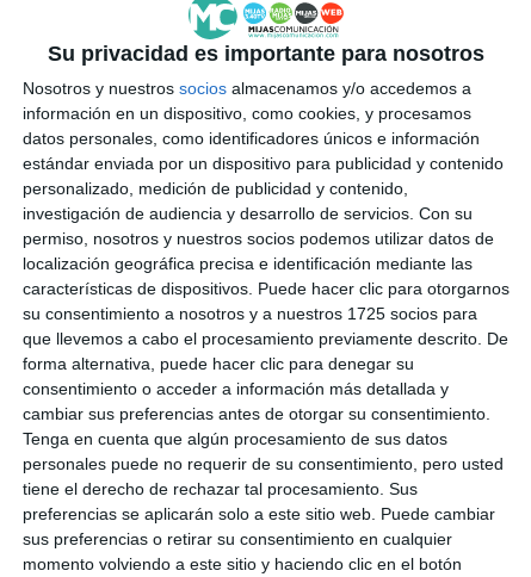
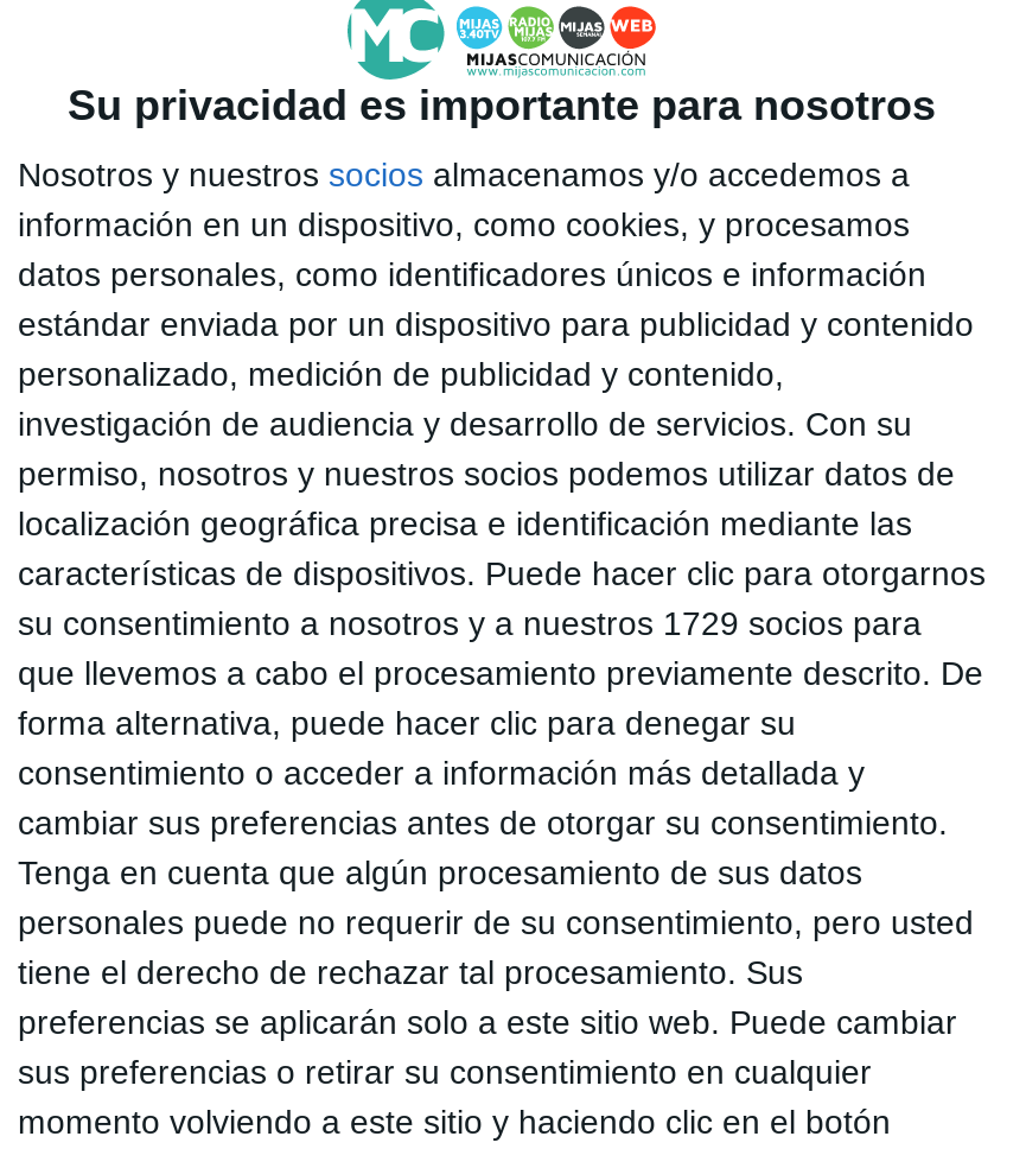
- su consentimiento a nosotros y a nuestros 1725 socios para
+ su consentimiento a nosotros y a nuestros 1729 socios para
